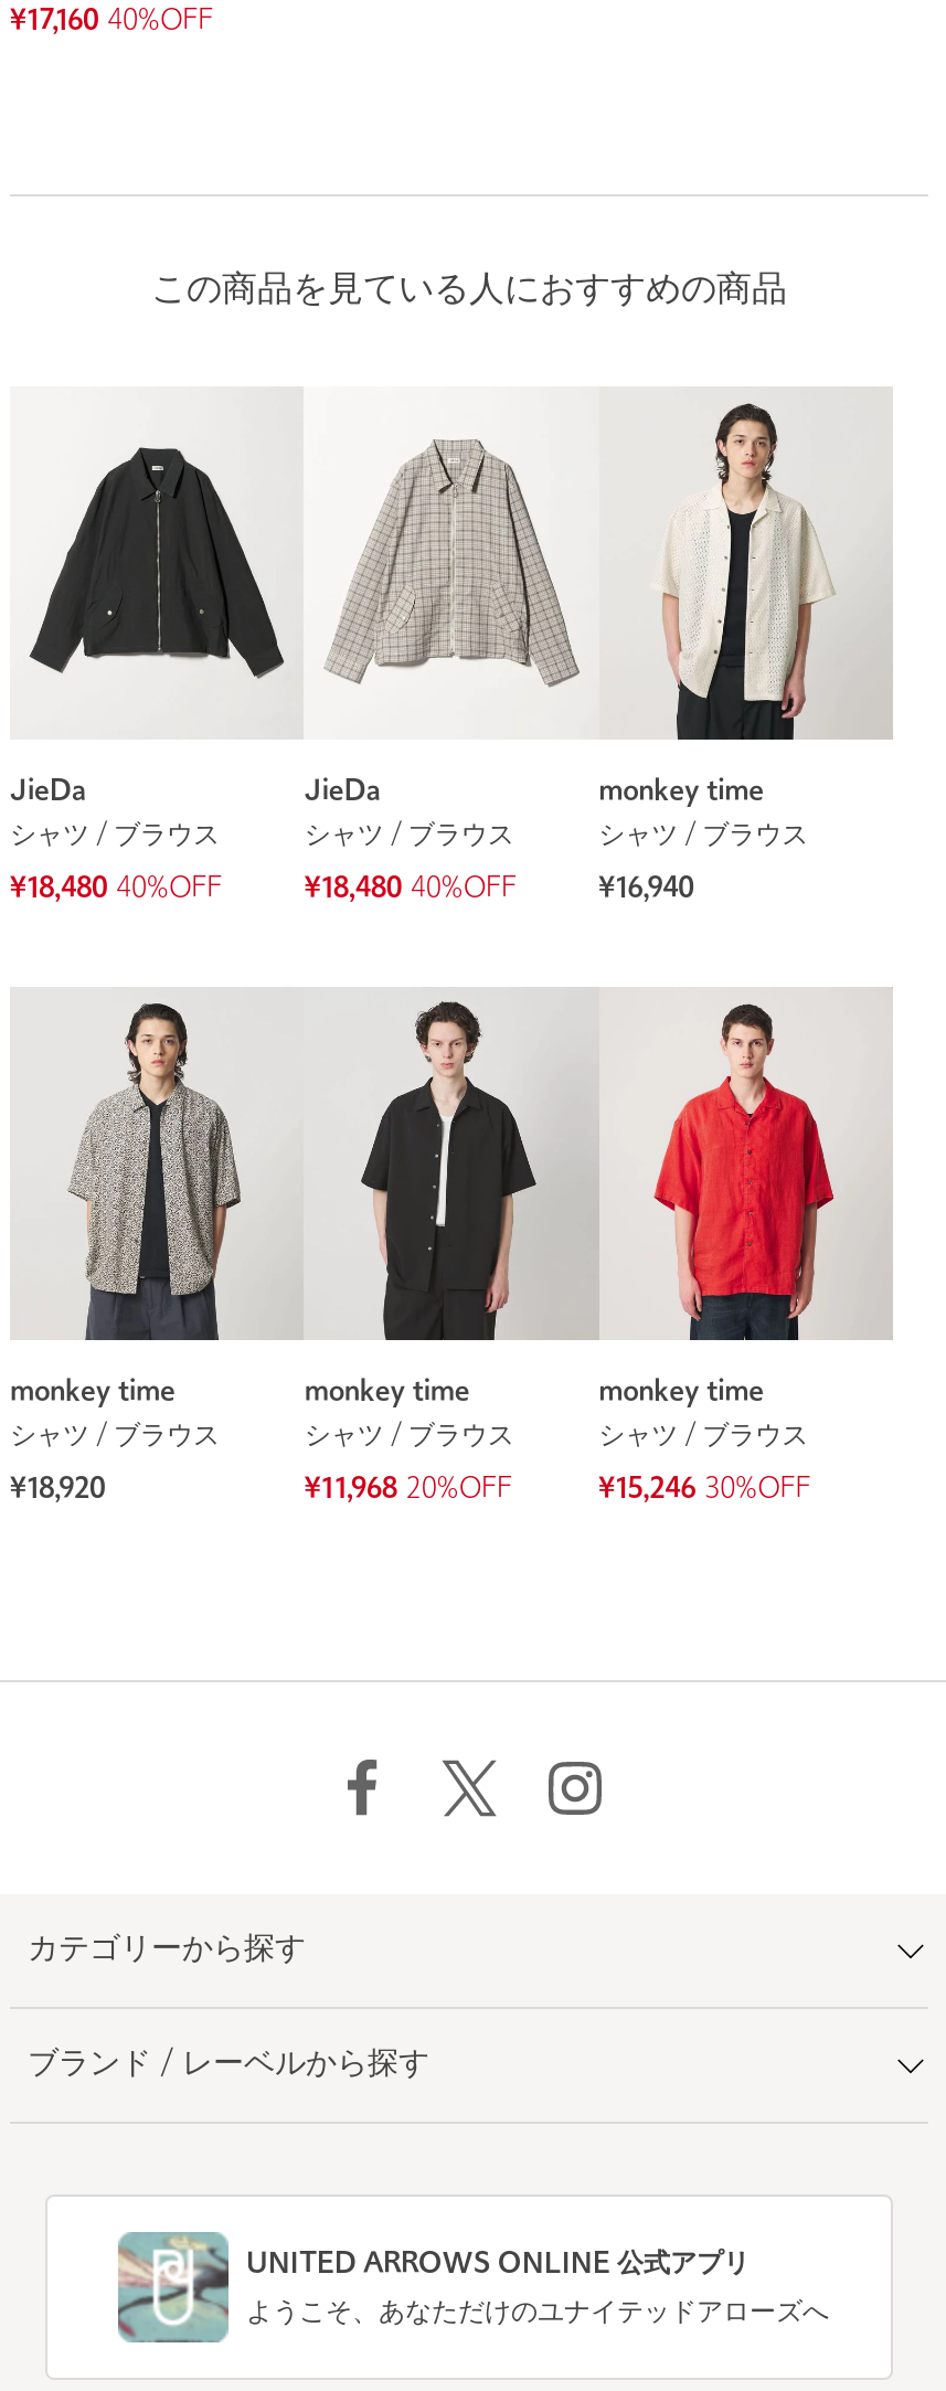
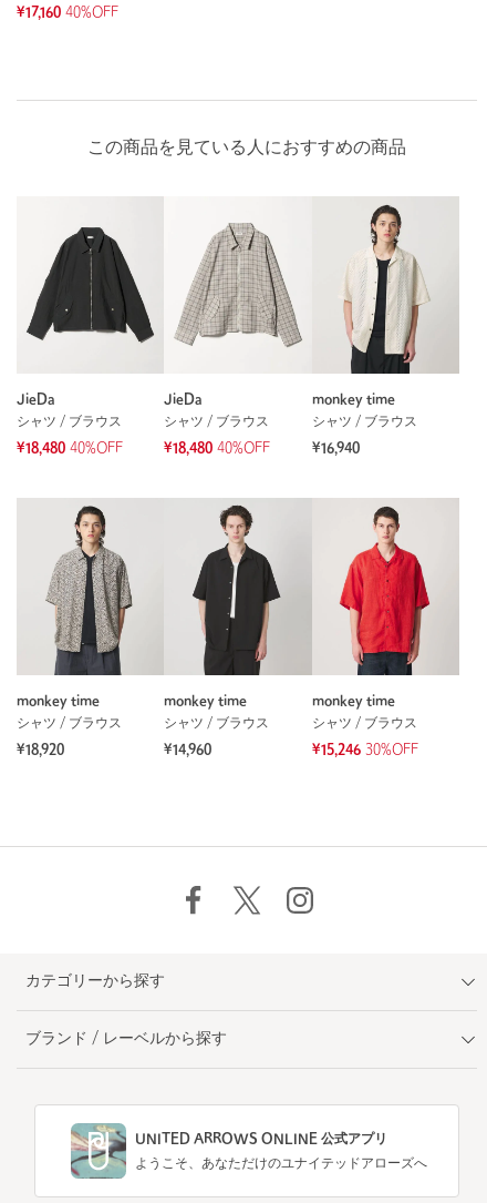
- ¥11,968 20%OFF
+ ¥14,960
